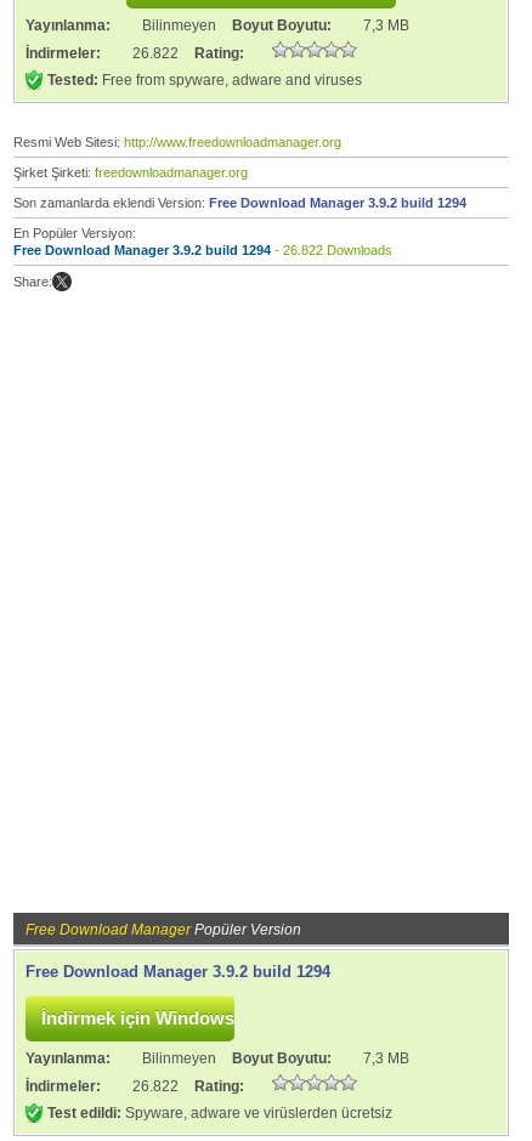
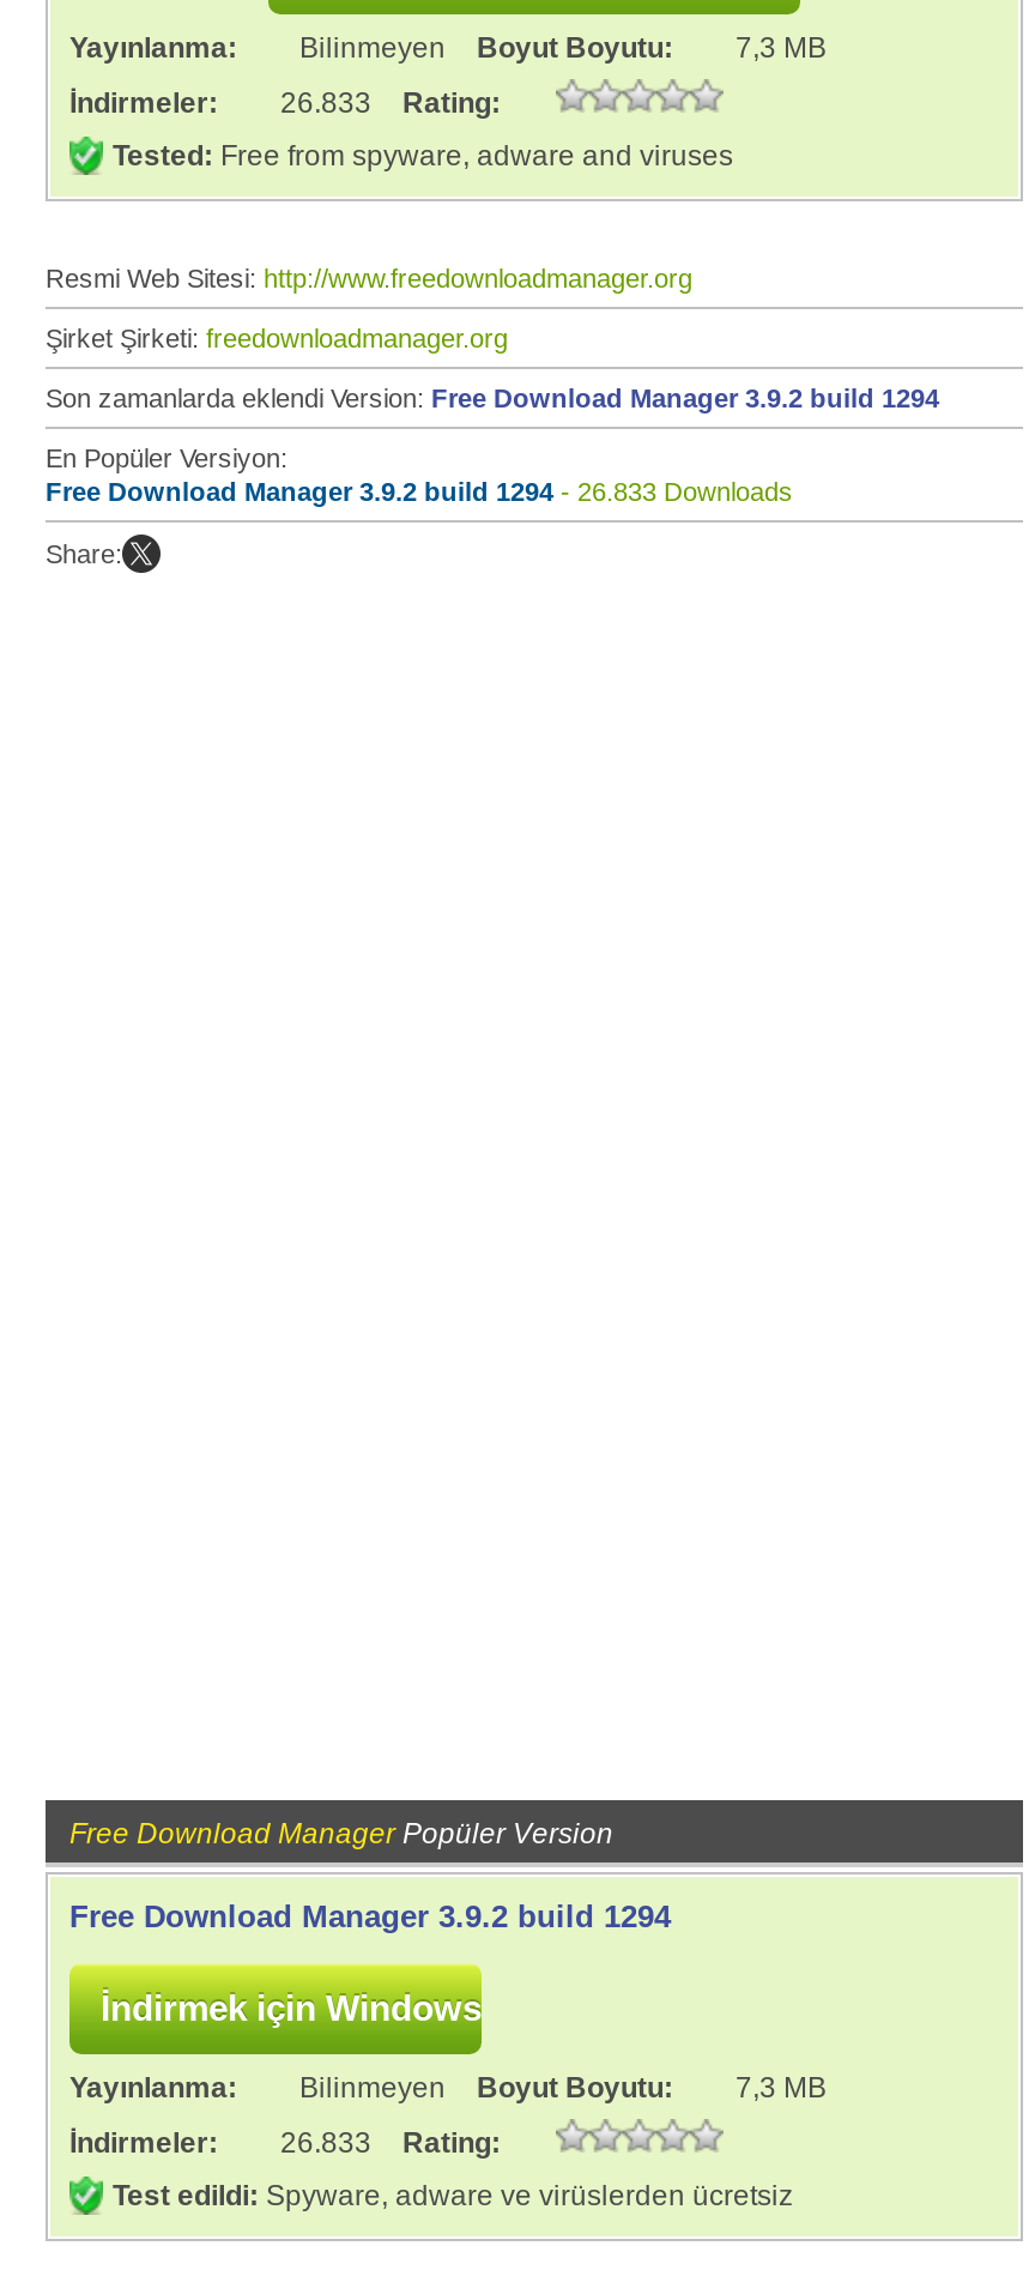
- İndirmeler: 26.822 Rating:
+ İndirmeler: 26.833 Rating:

- Free Download Manager 3.9.2 build 1294 - 26.822 Downloads
+ Free Download Manager 3.9.2 build 1294 - 26.833 Downloads

- İndirmeler: 26.822 Rating:
+ İndirmeler: 26.833 Rating:
